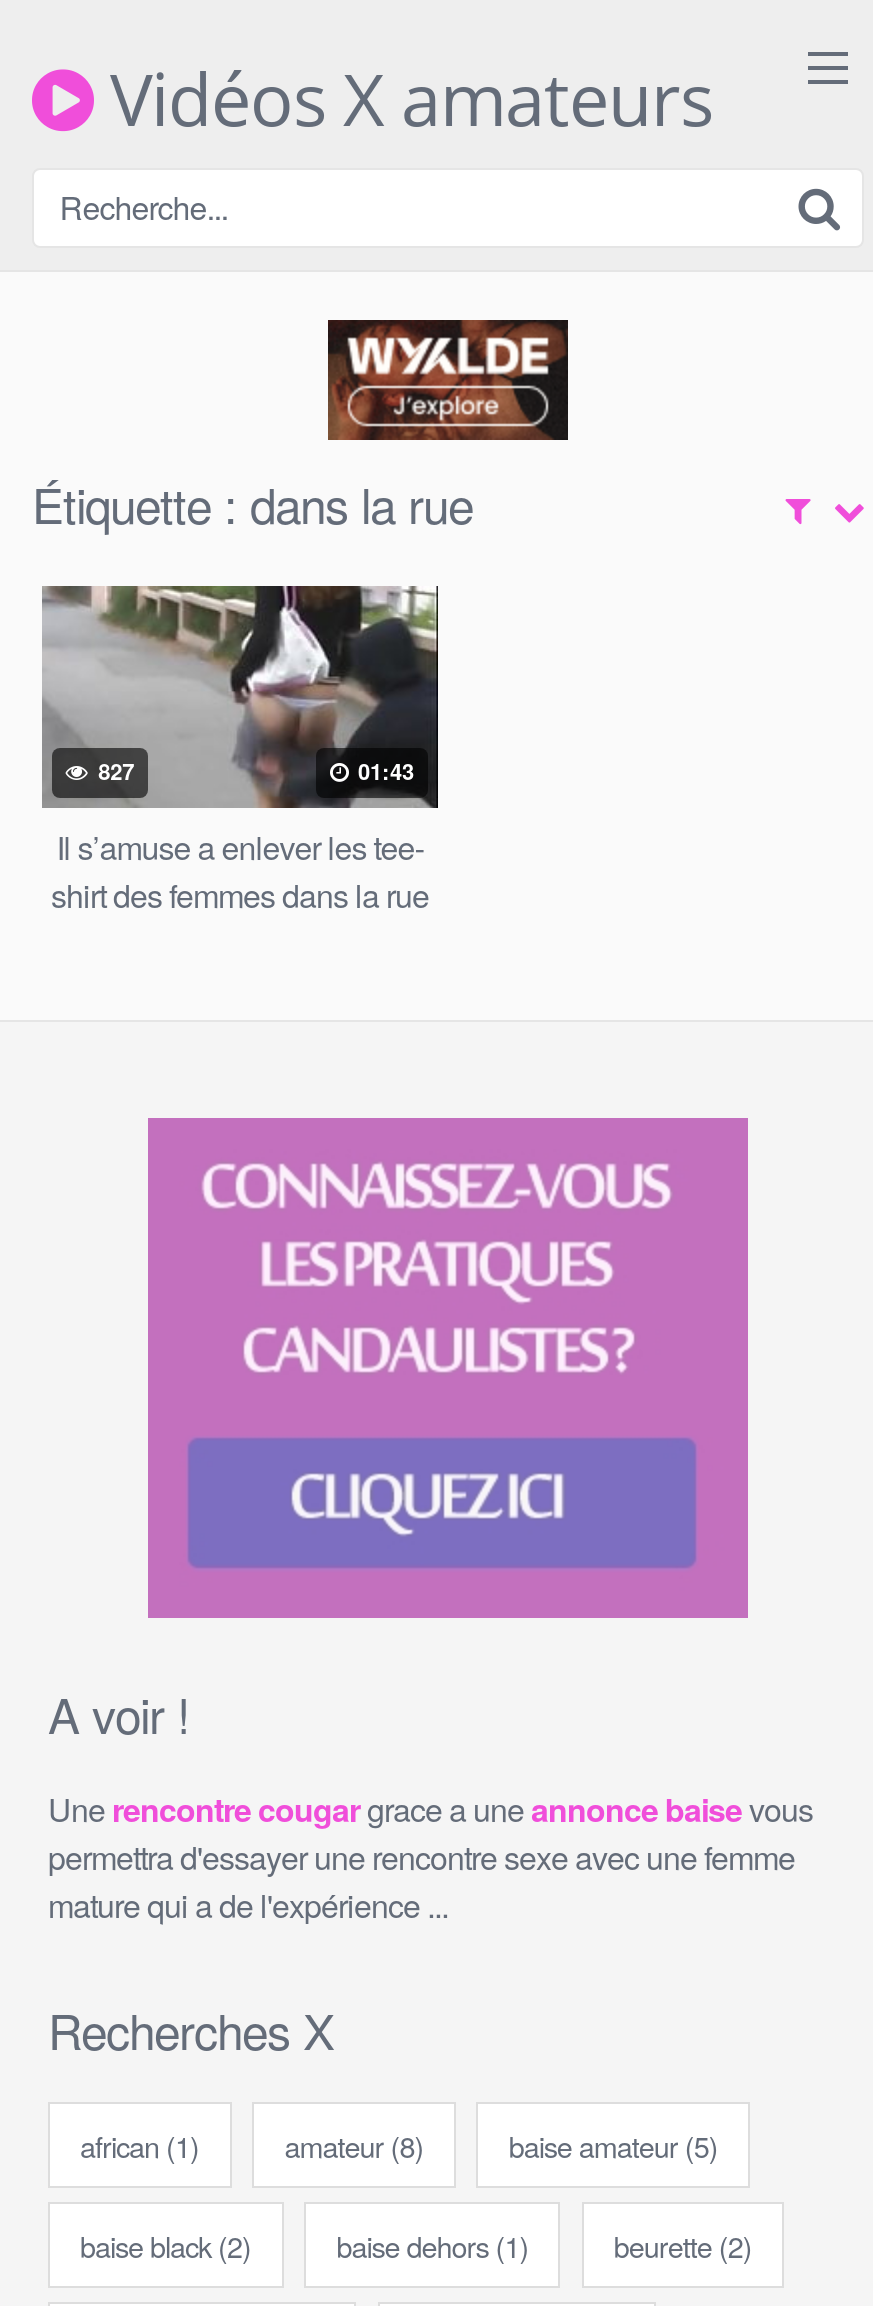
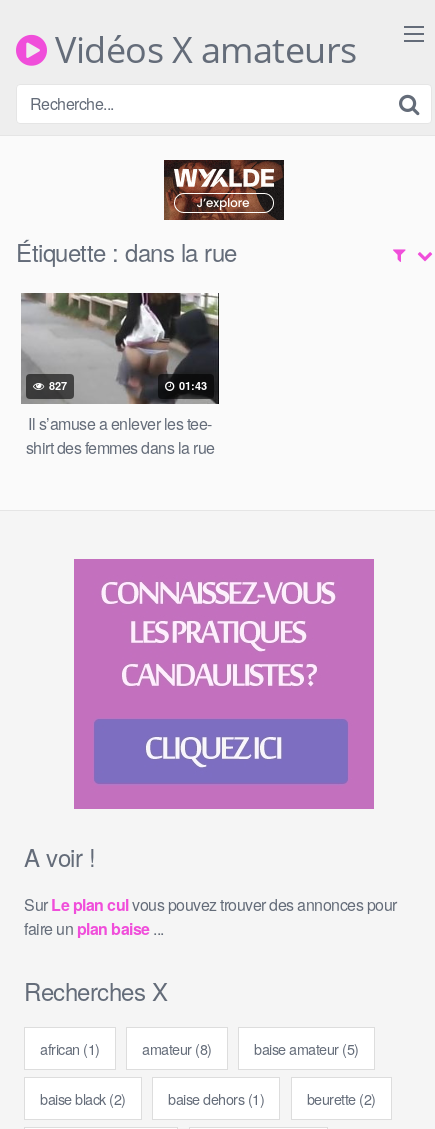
- Une rencontre cougargrace a une annonce baisevous
- permettra d'essayer une rencontre sexe avec une femme
- mature qui a de l'expérience ...
+ Sur Le plan cul vous pouvez trouver des annonces pour
+ faire un plan baise...
